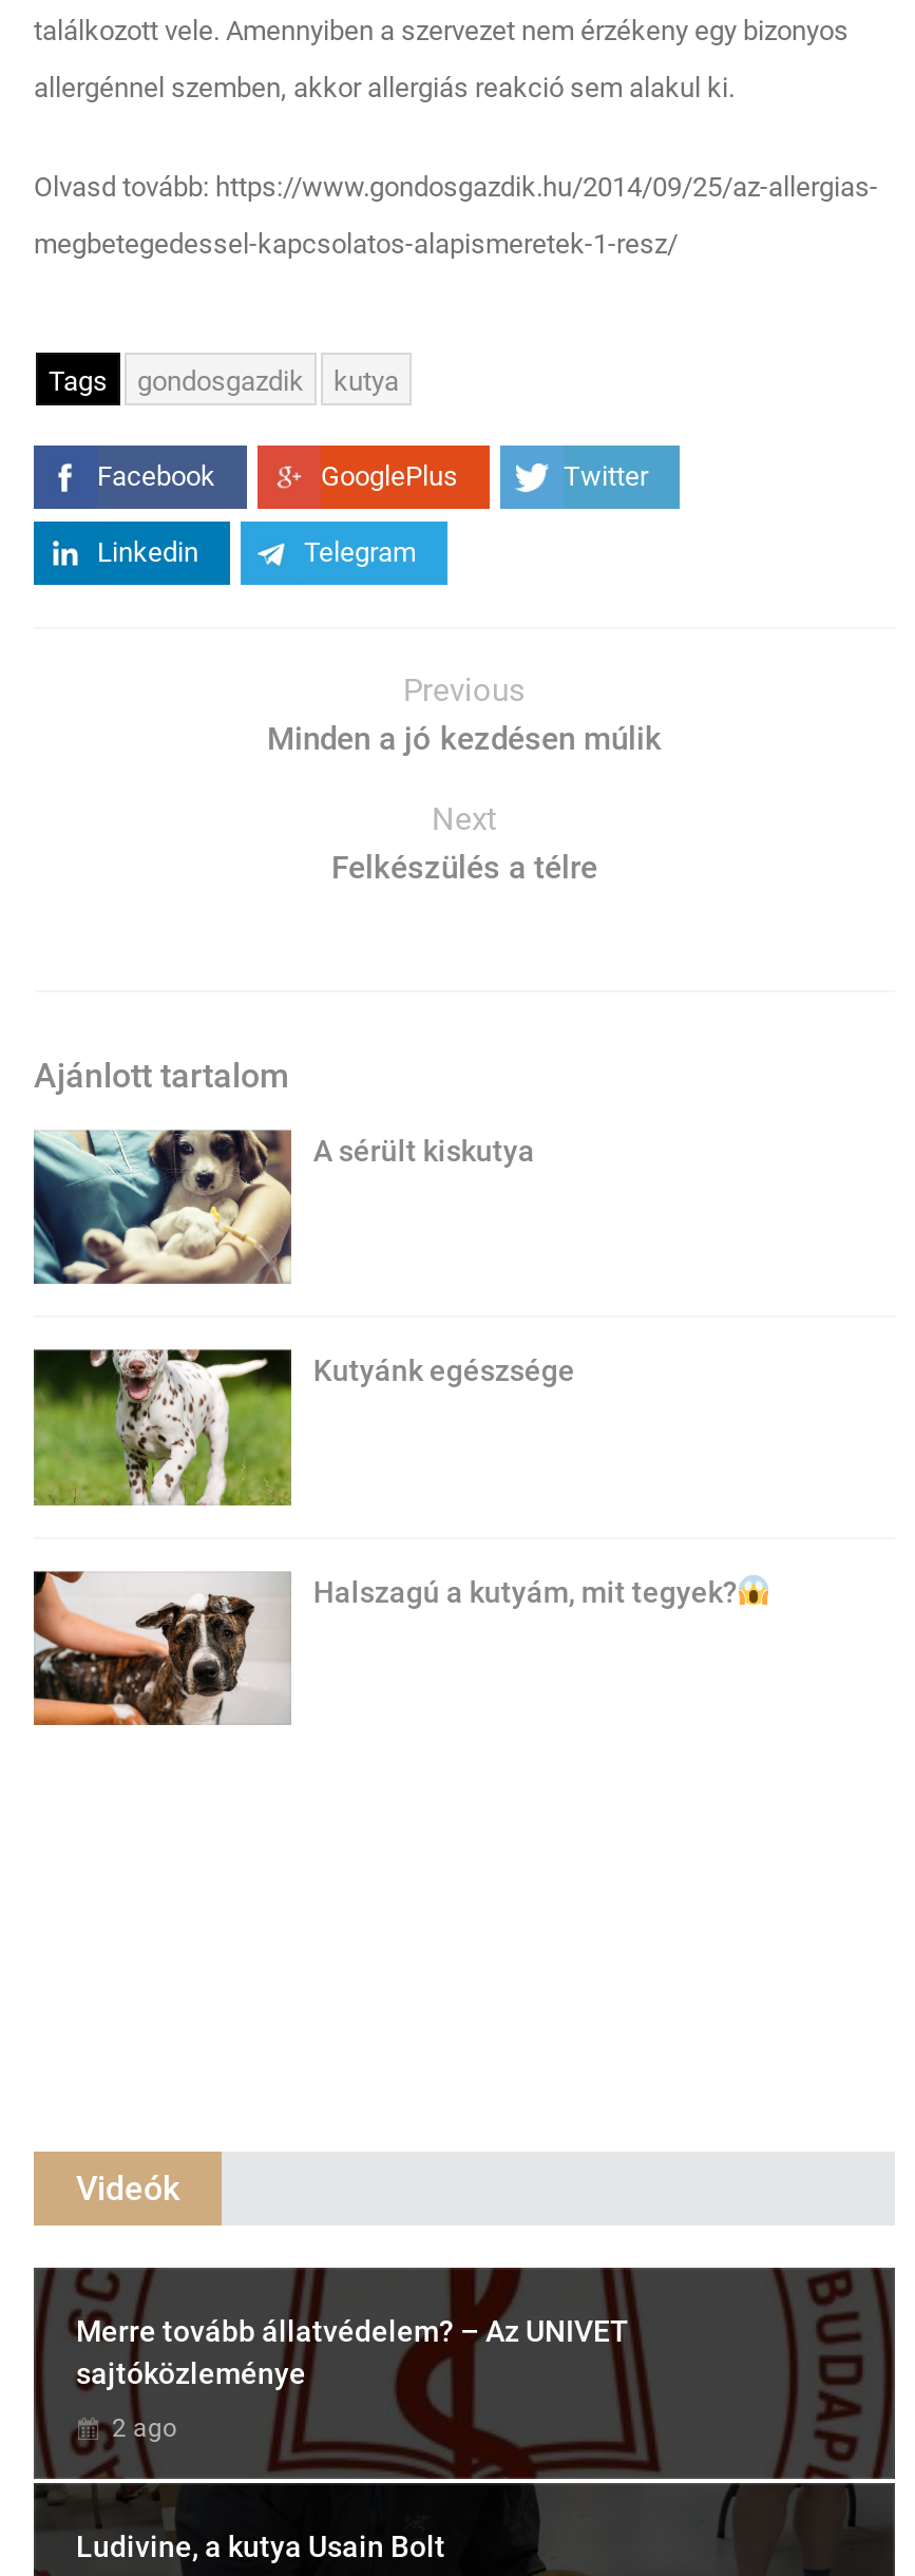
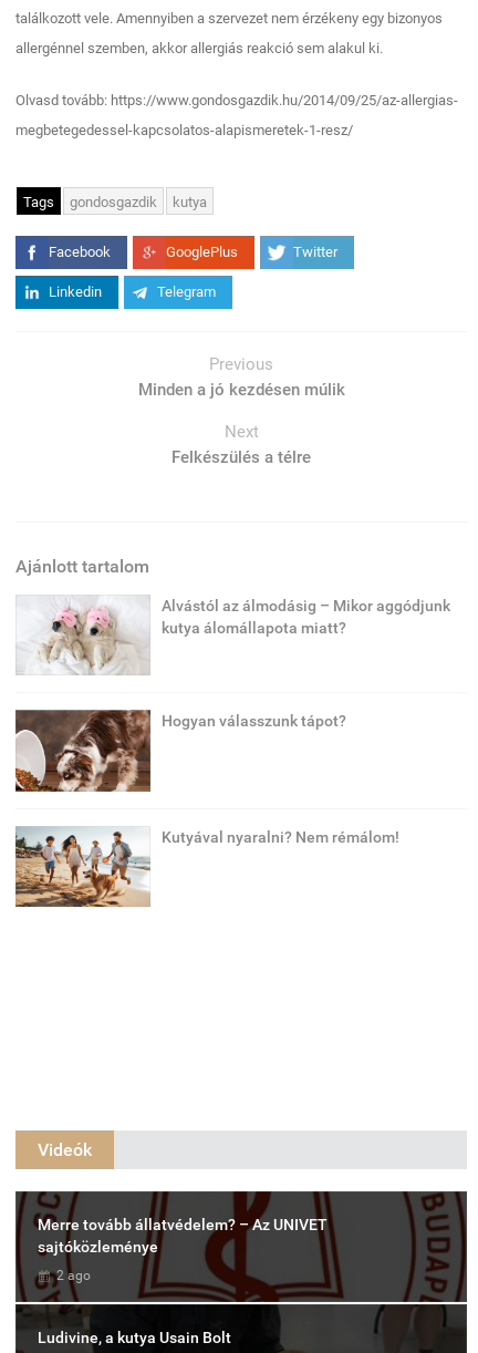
- [image]
- A sérült kiskutya
+ [image]
+ Alvástól az álmodásig – Mikor aggódjunk
+ kutya álomállapota miatt?

- [image]
- Kutyánk egészsége
+ [image]
+ Hogyan válasszunk tápot?

- [image]
- Halszagú a kutyám, mit tegyek?
+ [image]
+ Kutyával nyaralni? Nem rémálom!
